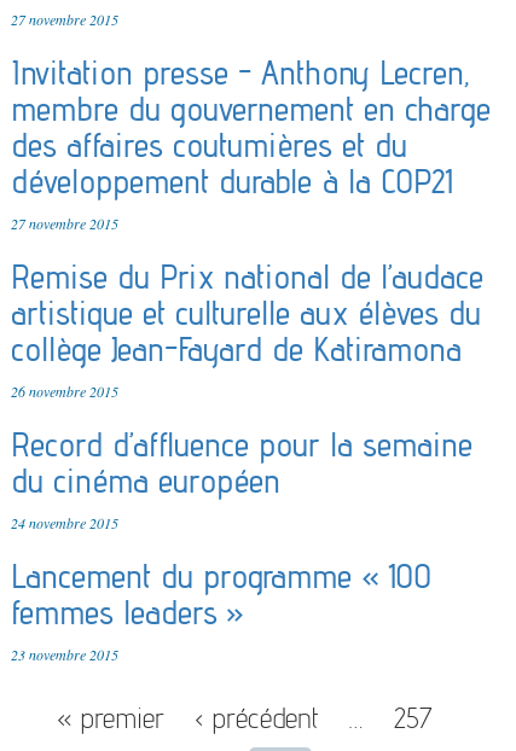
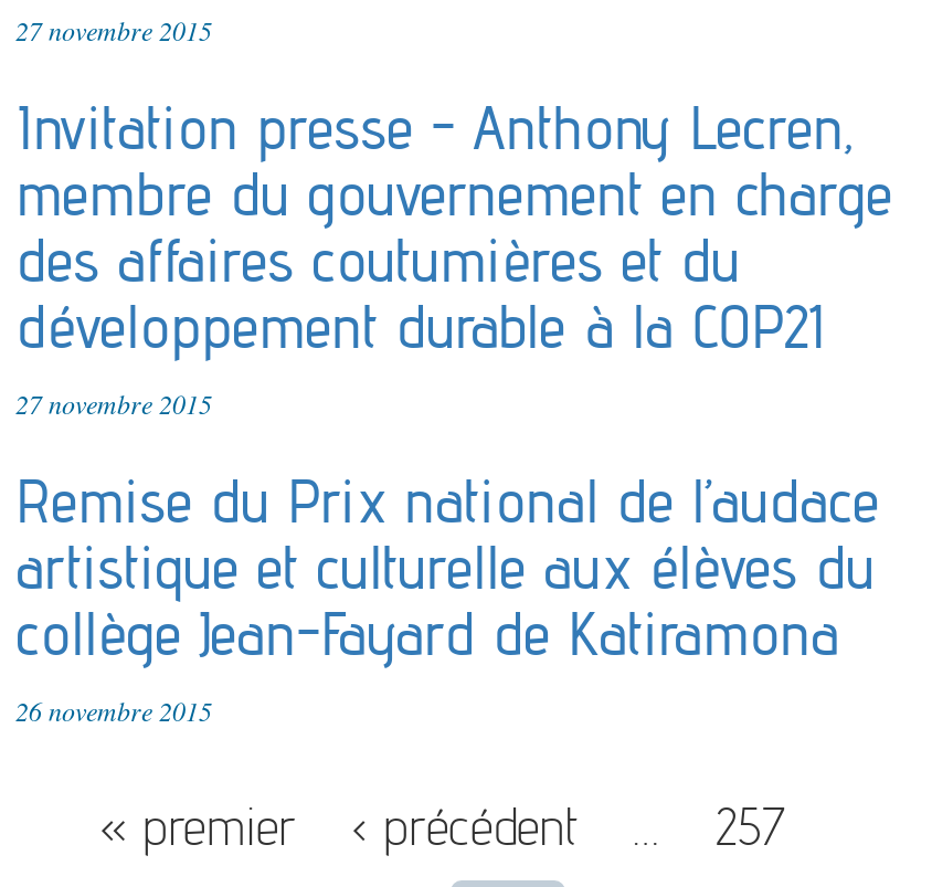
- Record d’affluence pour la semaine
- du cinéma européen
- 24 novembre 2015
- Lancement du programme « 100
- femmes leaders »
- 23 novembre 2015
